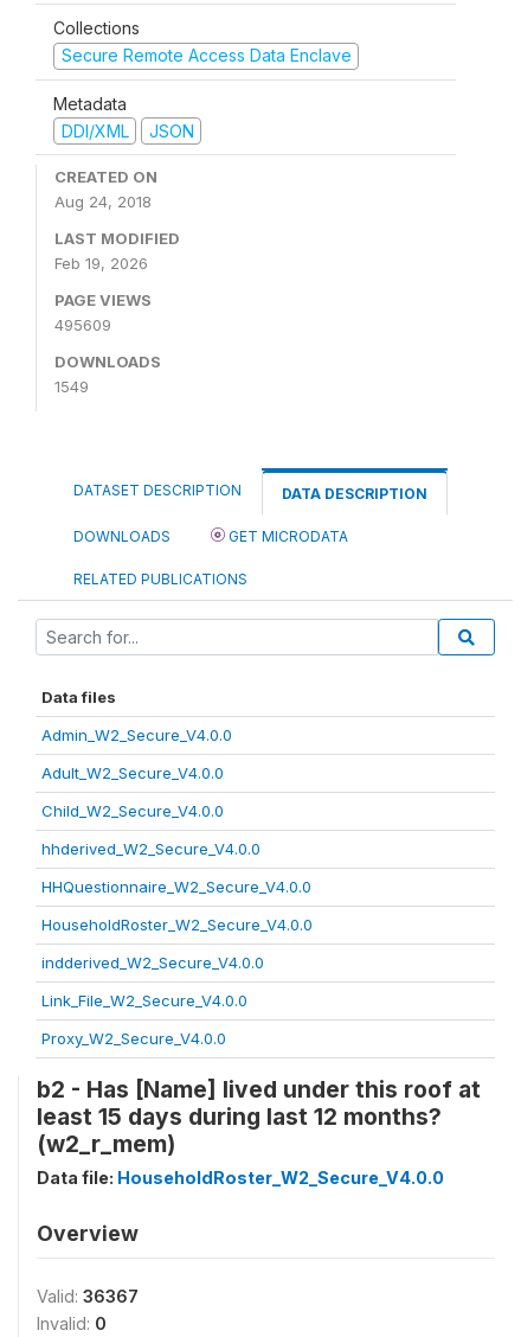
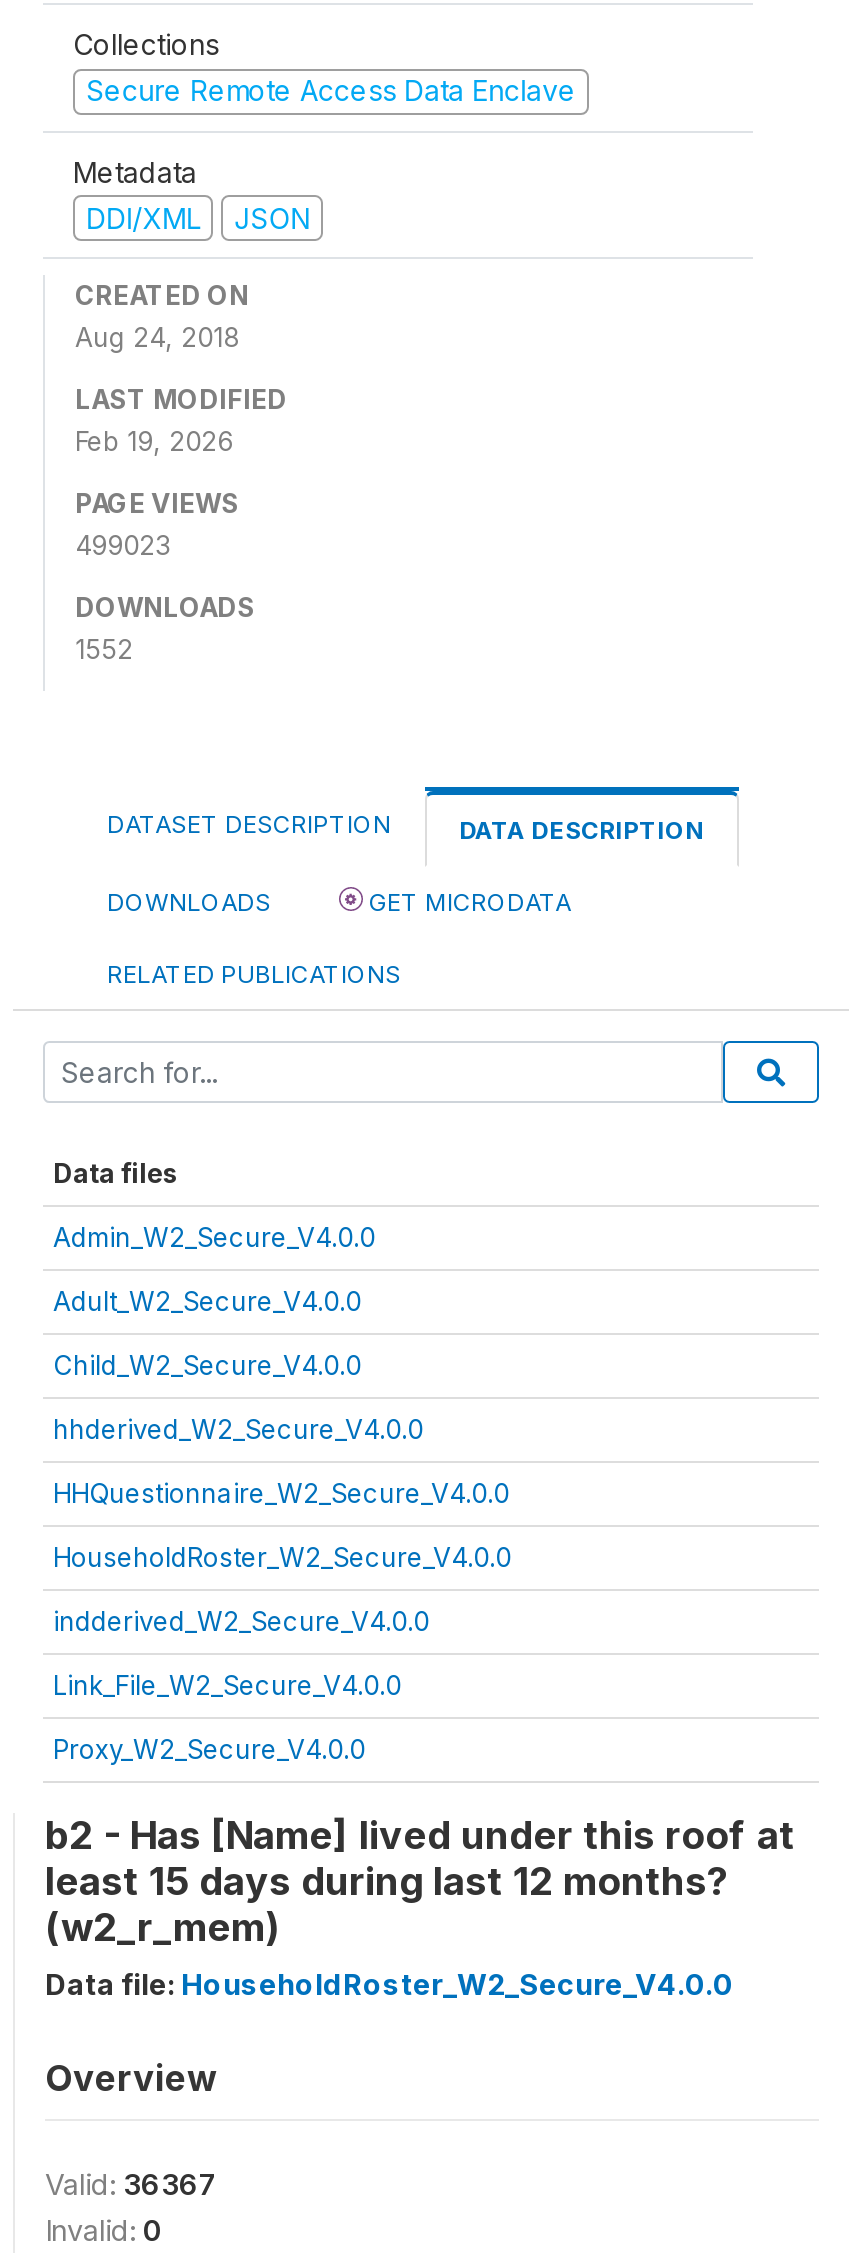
- 495609
+ 499023

- 1549
+ 1552
